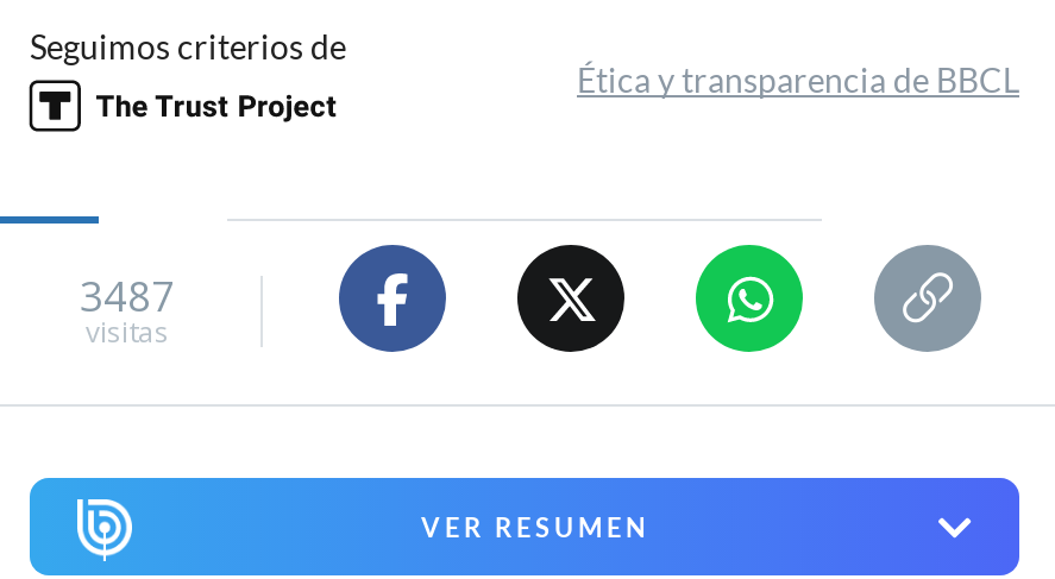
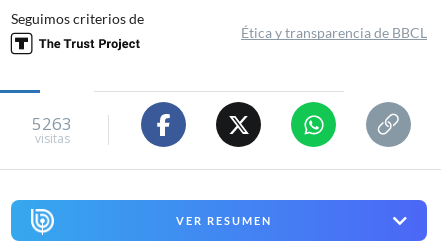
- 3487
+ 5263
